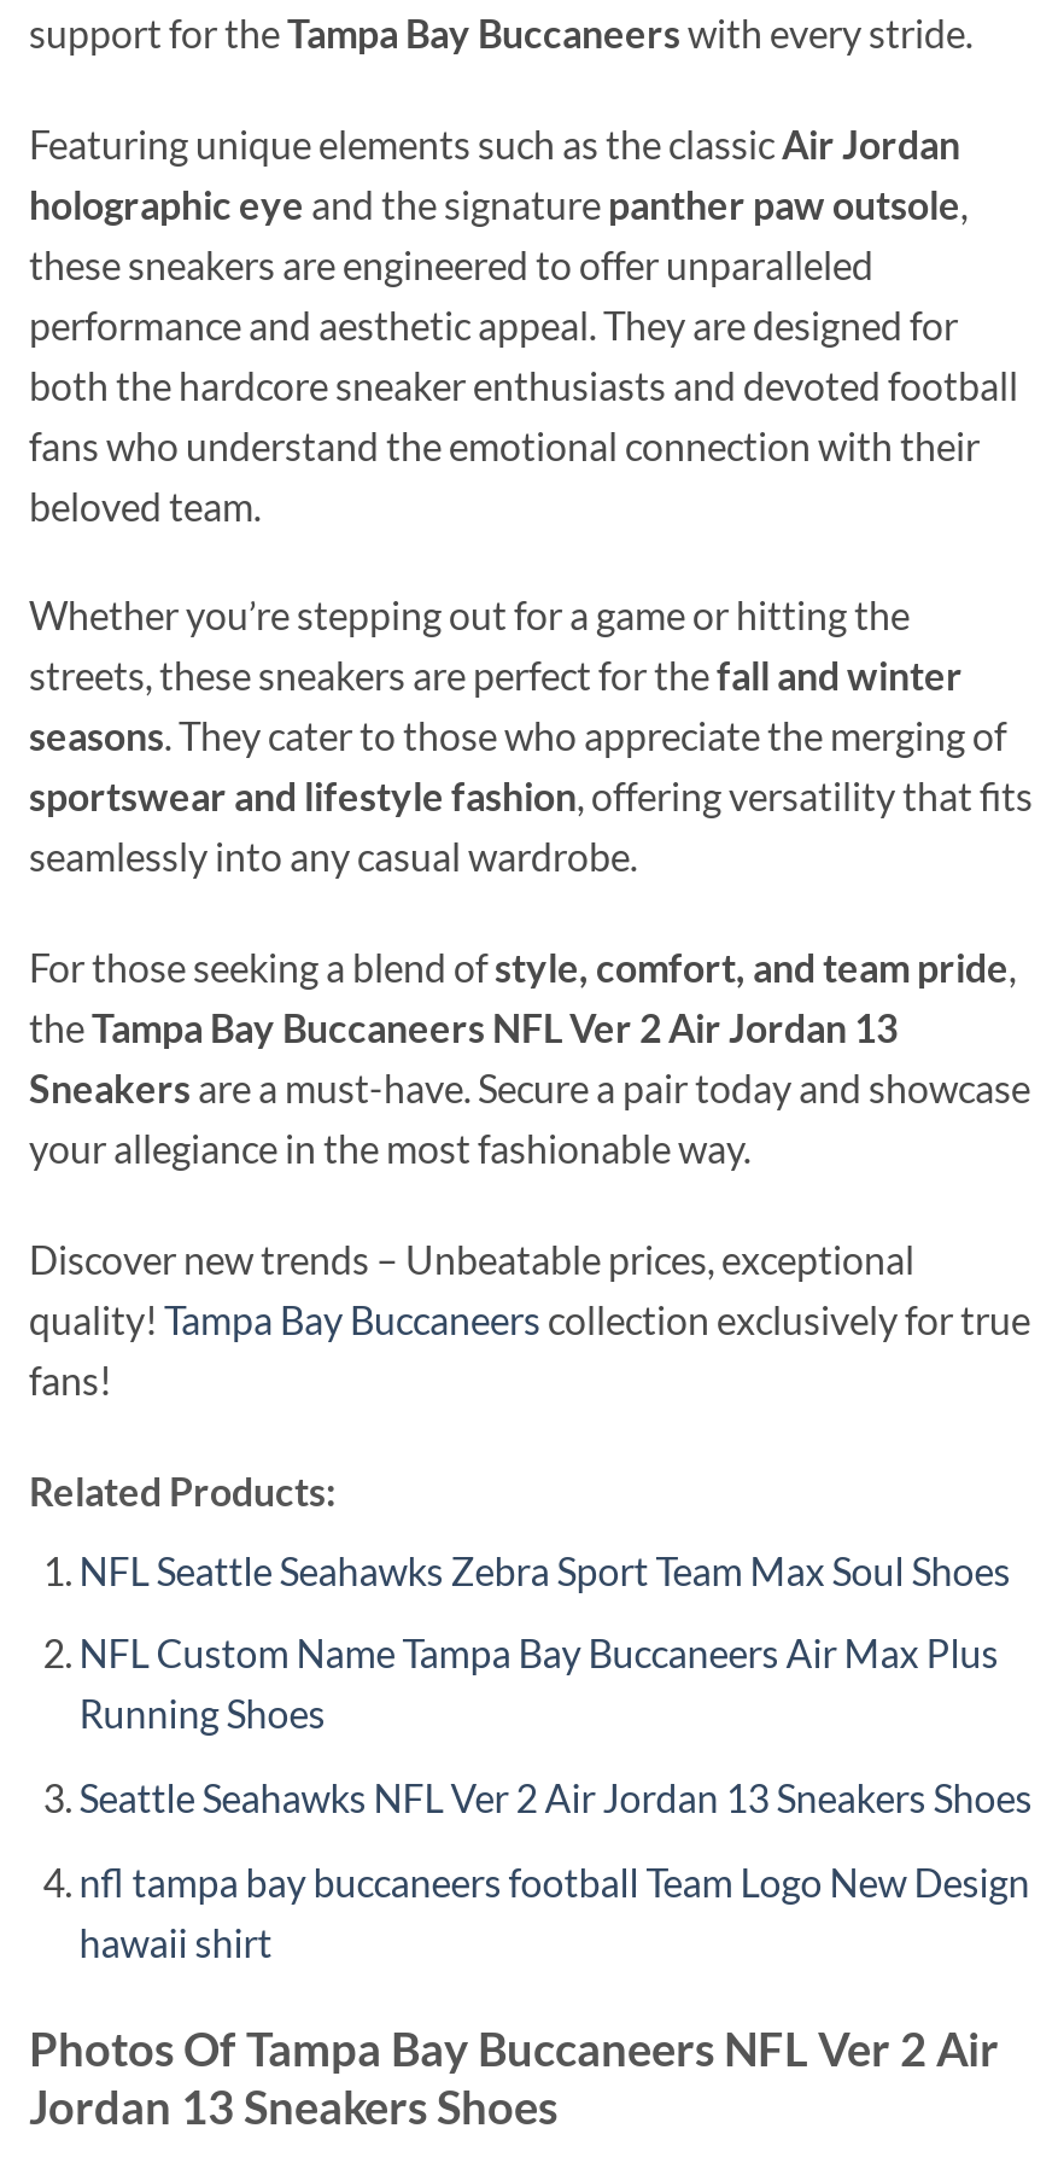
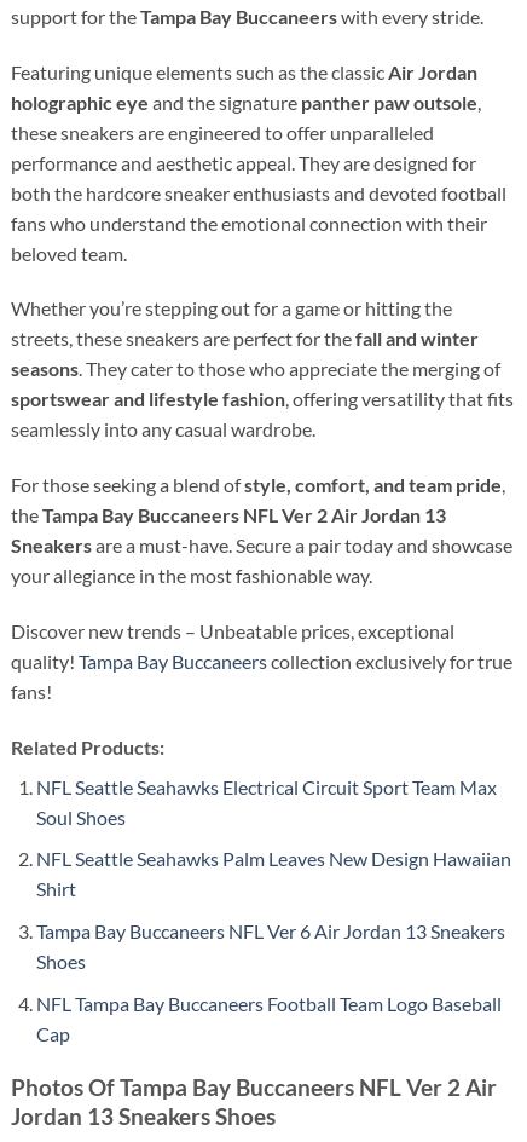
- NFL Seattle Seahawks Zebra Sport Team Max Soul Shoes
+ NFL Seattle Seahawks Electrical Circuit Sport Team Max
+ Soul Shoes

- NFL Custom Name Tampa Bay Buccaneers Air Max Plus
- Running Shoes
+ NFL Seattle Seahawks Palm Leaves New Design Hawaiian
+ Shirt

- Seattle Seahawks NFL Ver 2 Air Jordan 13 Sneakers Shoes
+ Tampa Bay Buccaneers NFL Ver 6 Air Jordan 13 Sneakers
+ Shoes

- nfl tampa bay buccaneers football Team Logo New Design
- hawaii shirt
+ NFL Tampa Bay Buccaneers Football Team Logo Baseball
+ Cap
